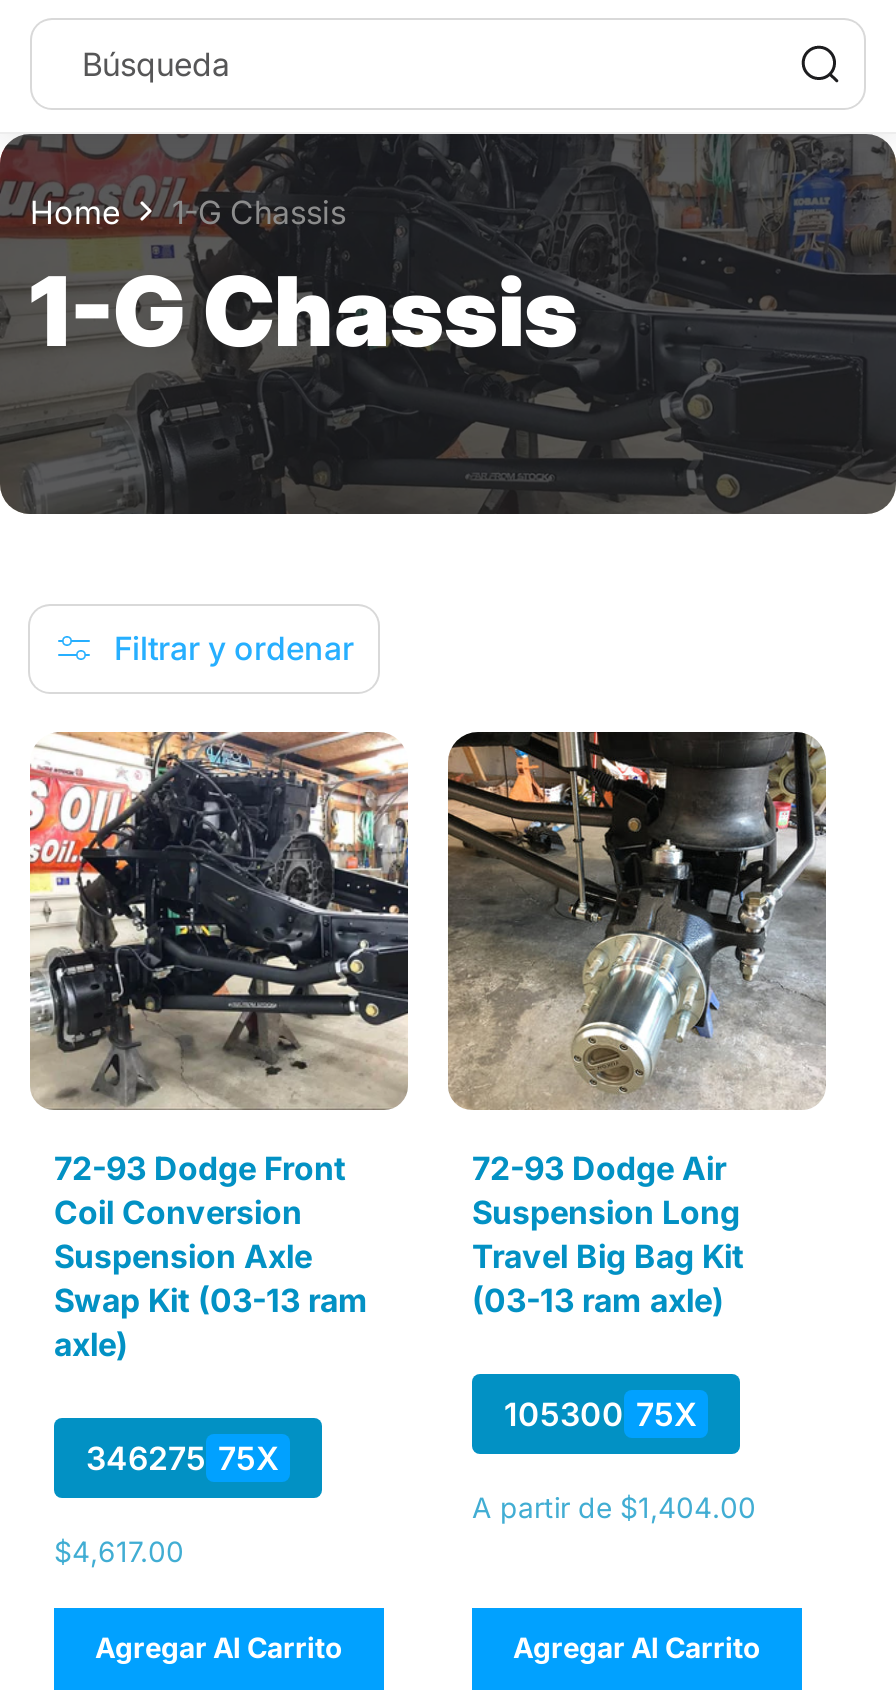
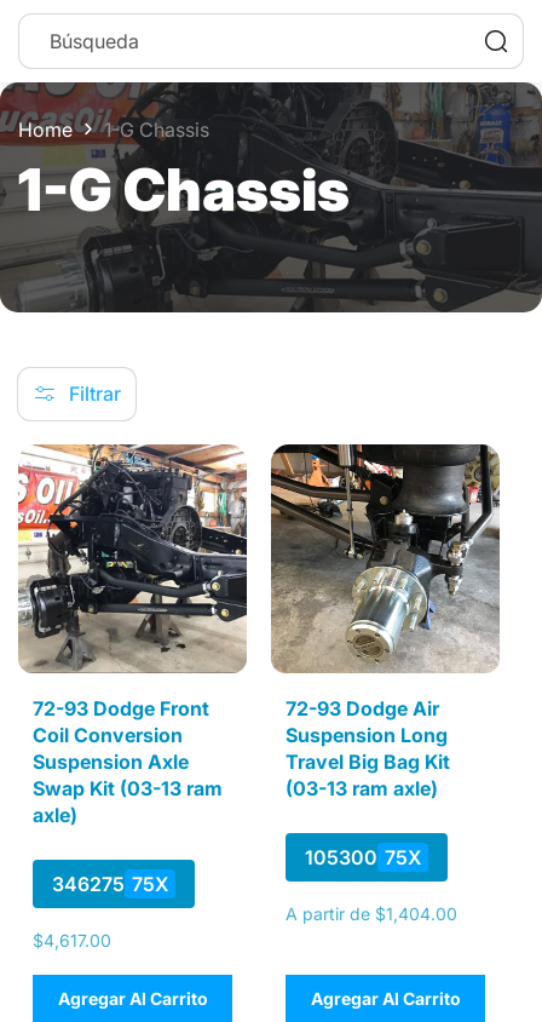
- Filtrar y ordenar
+ Filtrar
